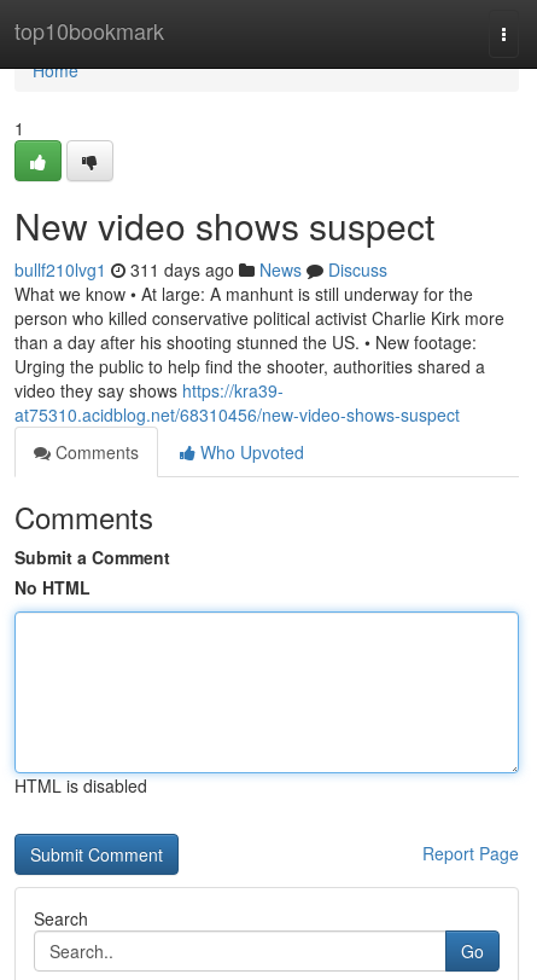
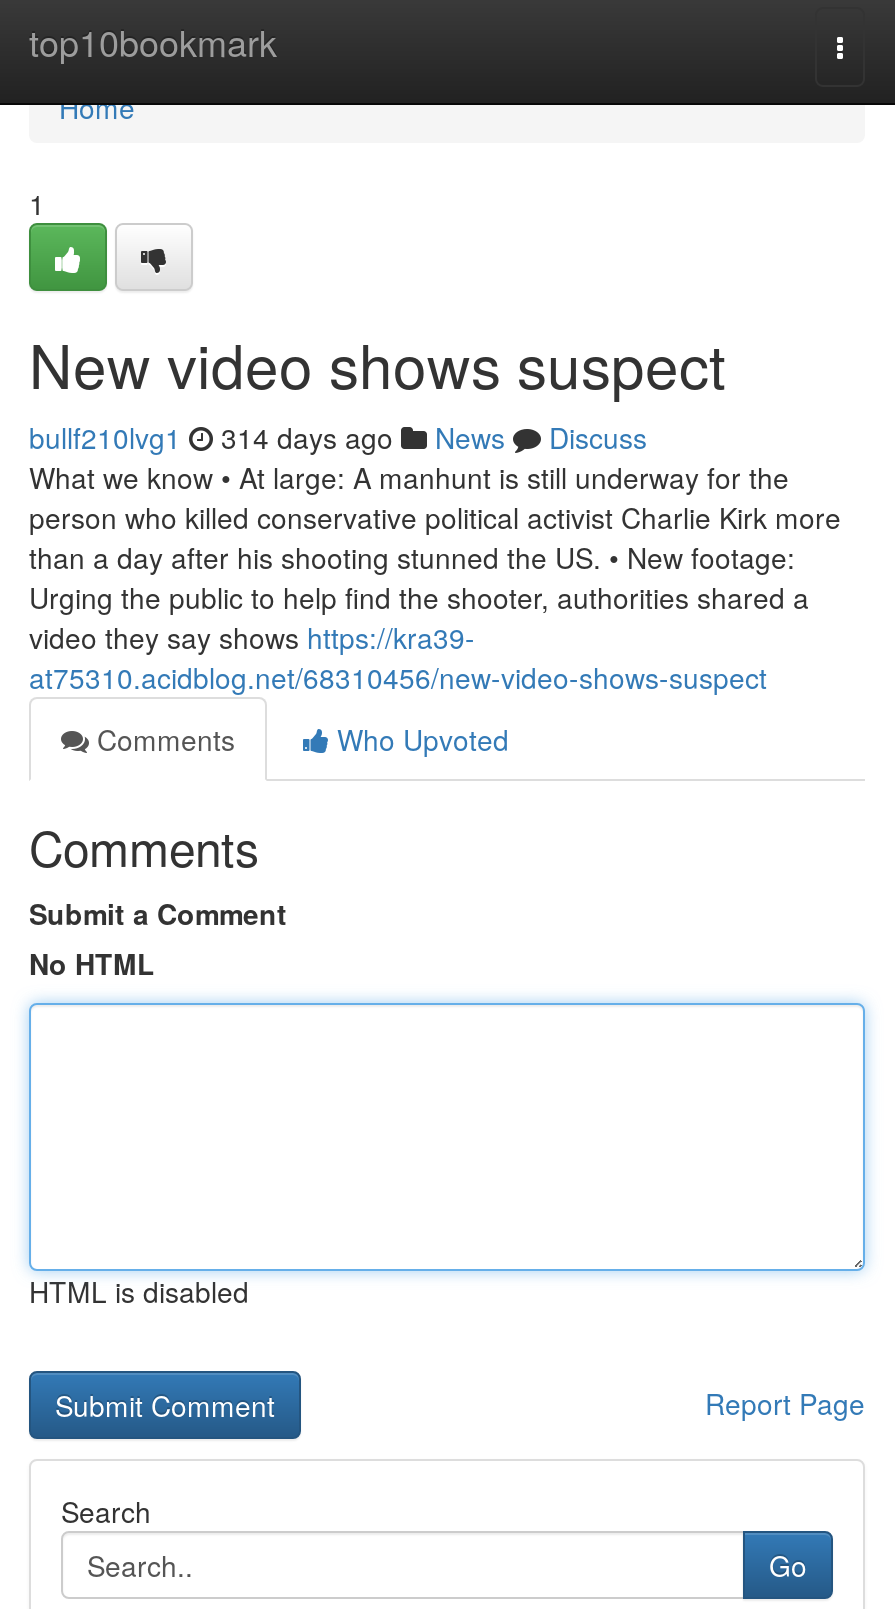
- bullf210lvg1 311 days ago News Discuss
+ bullf210lvg1 314 days ago News Discuss
